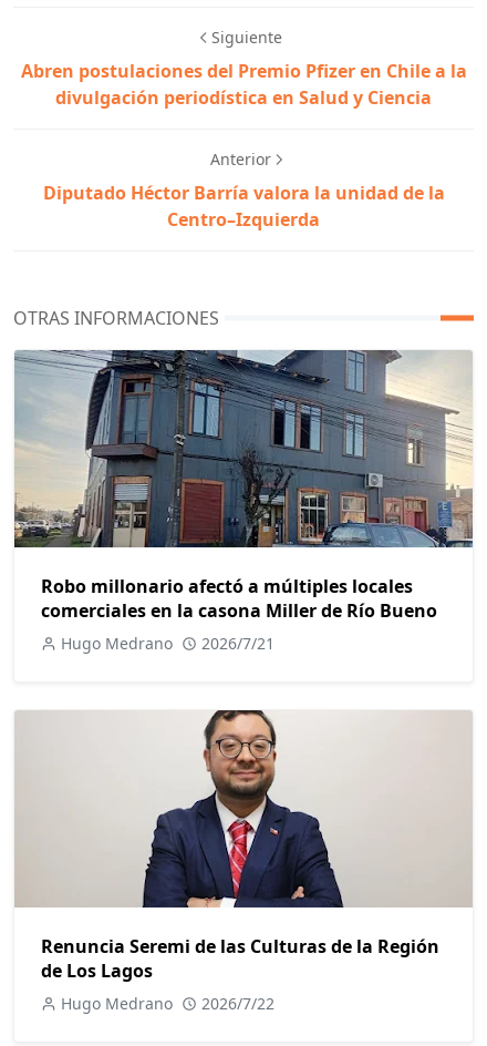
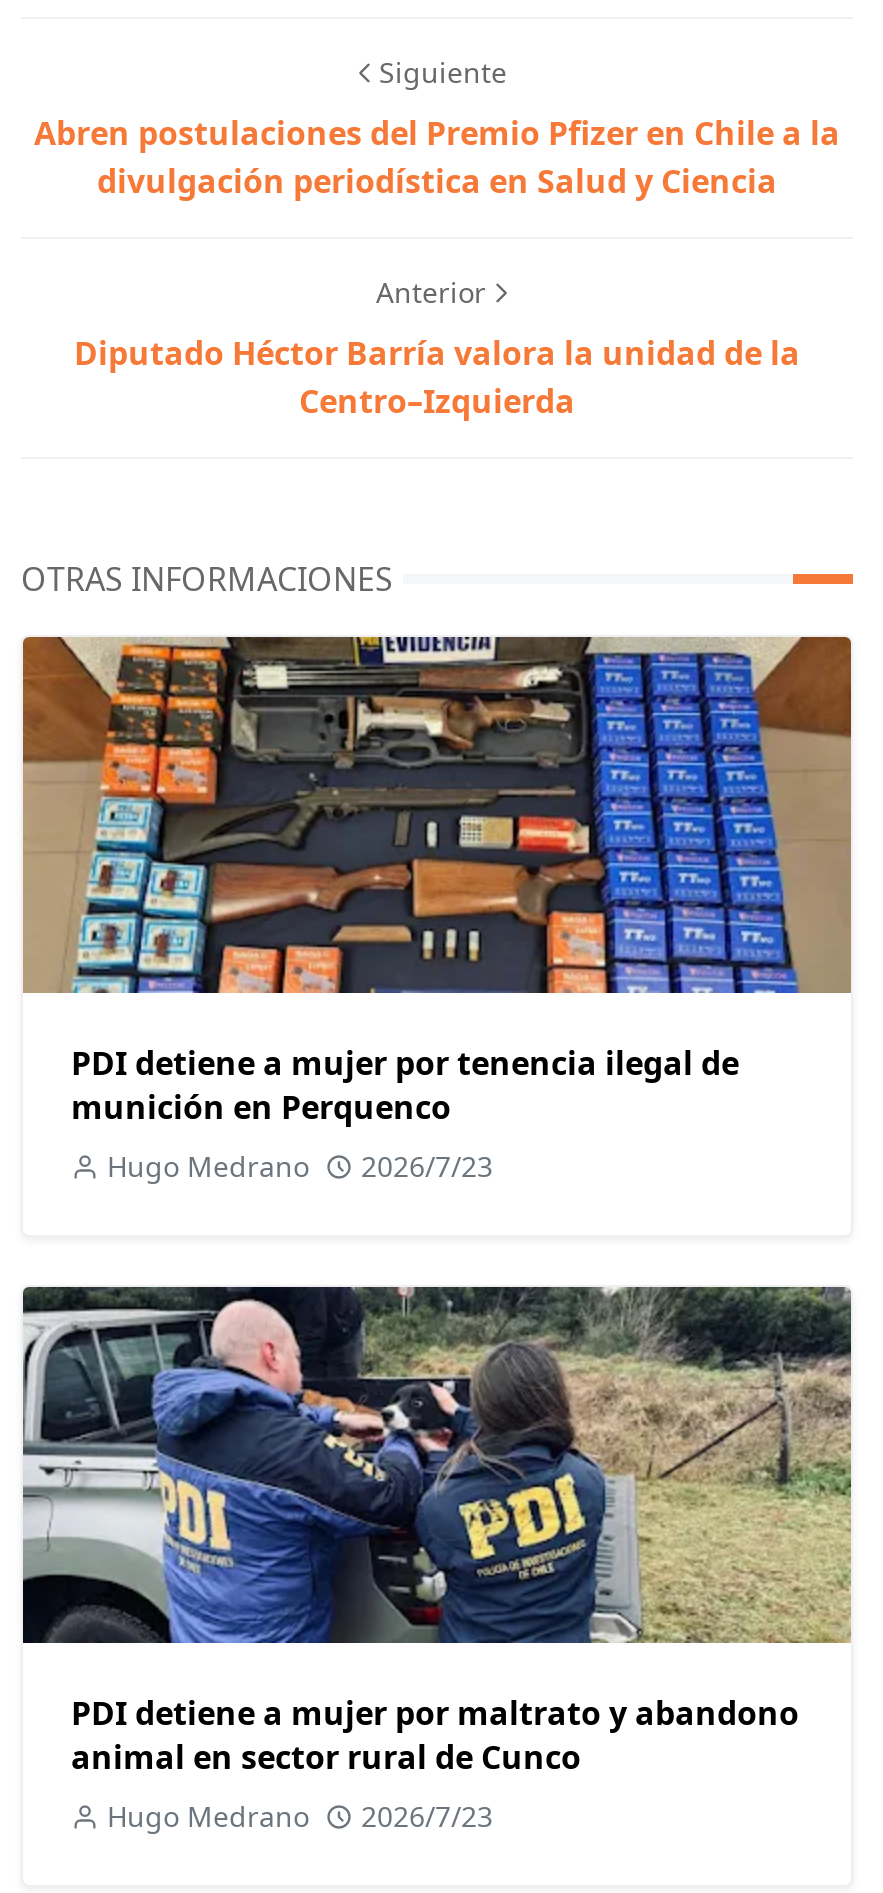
- [image]
- Robo millonario afectó a múltiples locales
- comerciales en la casona Miller de Río Bueno
+ [image]
+ PDI detiene a mujer por tenencia ilegal de
+ munición en Perquenco

- Hugo Medrano 2026/7/21
+ Hugo Medrano 2026/7/23

- [image]
- Renuncia Seremi de las Culturas de la Región
- de Los Lagos
+ [image]
+ PDI detiene a mujer por maltrato y abandono
+ animal en sector rural de Cunco

- Hugo Medrano 2026/7/22
+ Hugo Medrano 2026/7/23
